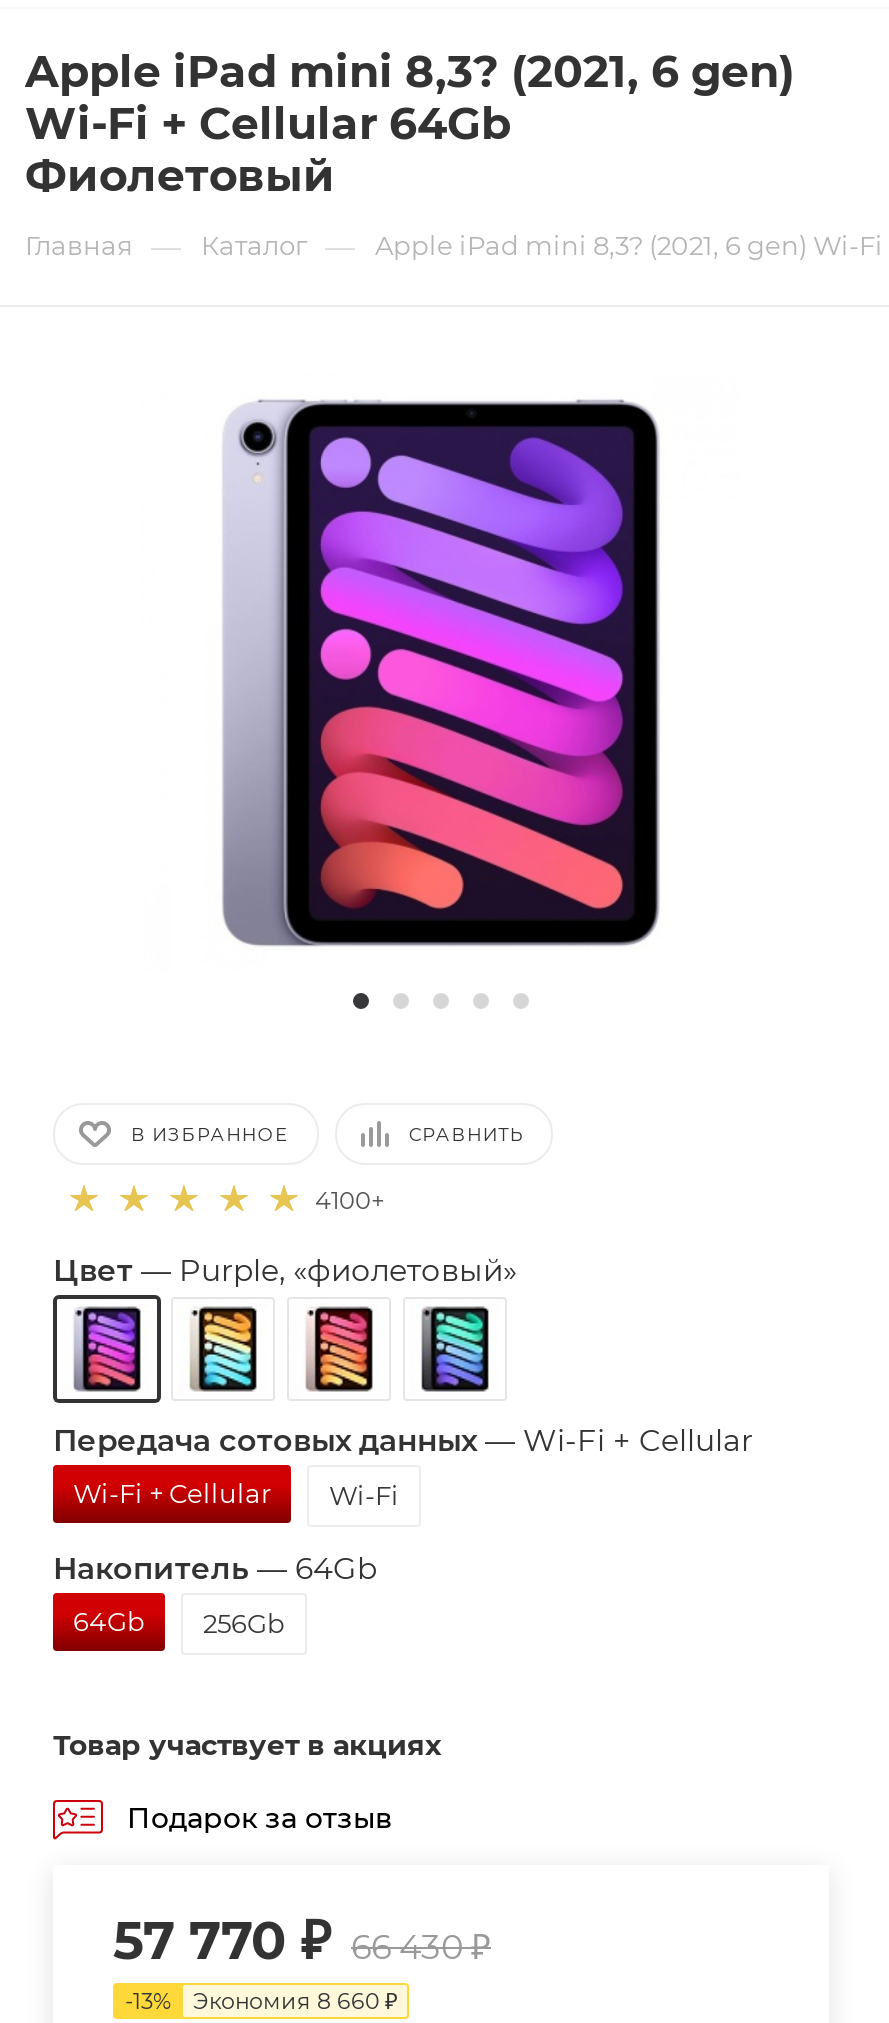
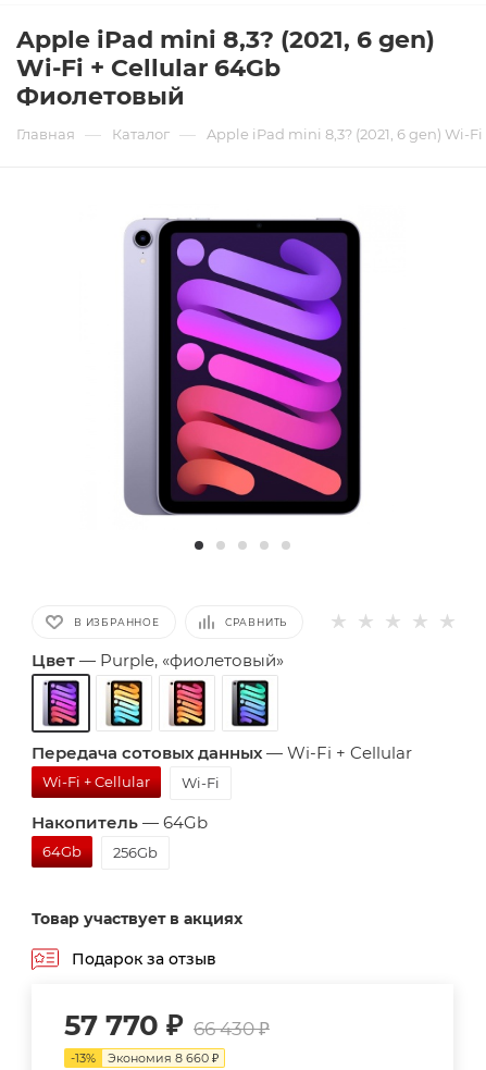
- 4100+
